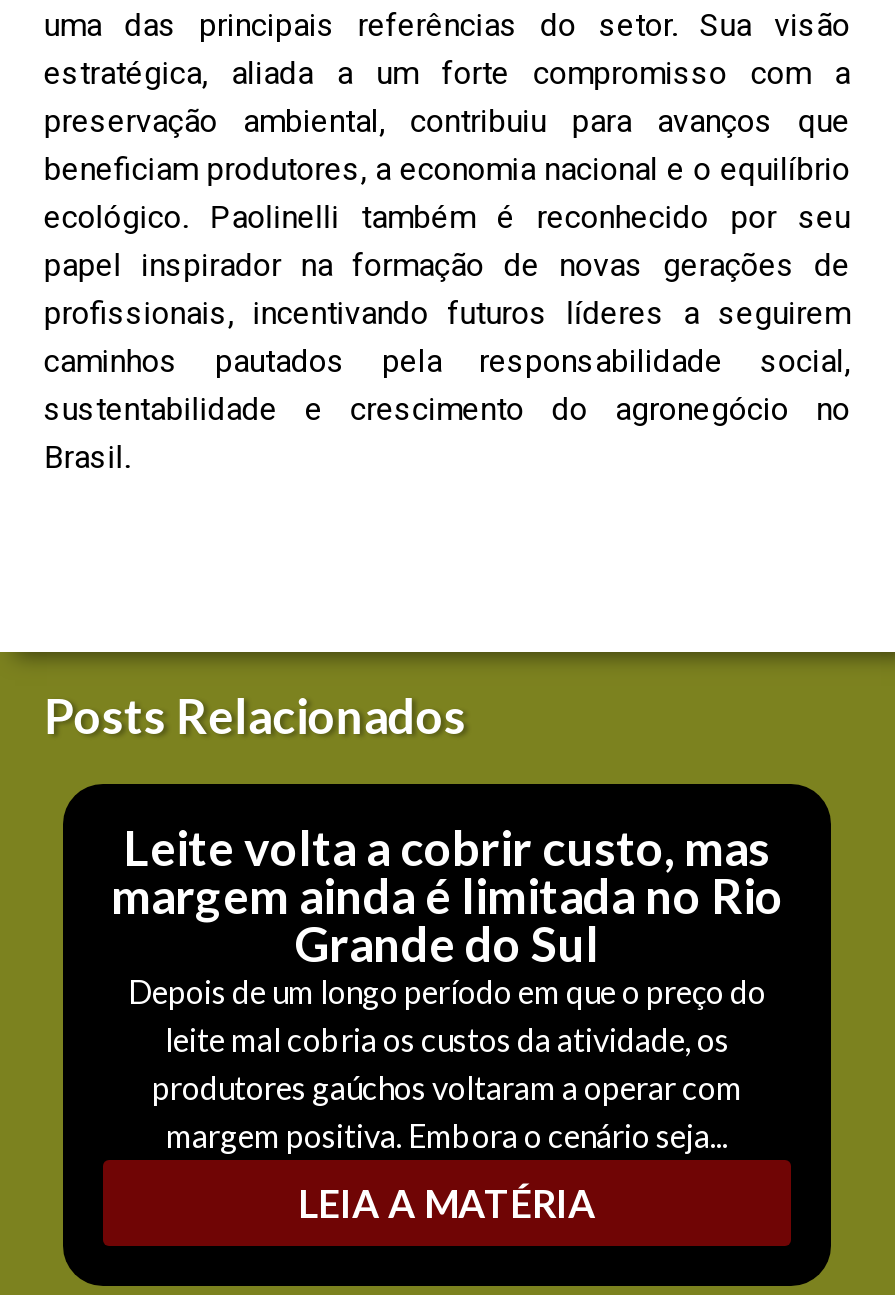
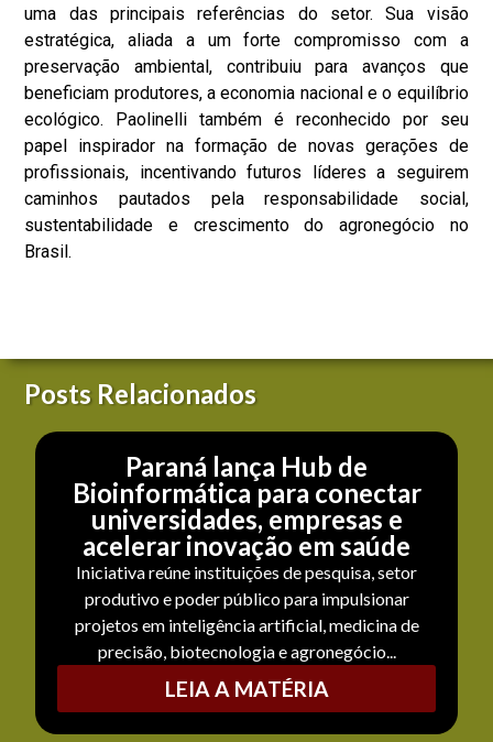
- Leite volta a cobrir custo, mas
- margem ainda é limitada no Rio
- Grande do Sul
- Depois de um longo período em que o preço do
- leite mal cobria os custos da atividade, os
- produtores gaúchos voltaram a operar com
- margem positiva. Embora o cenário seja...
+ Paraná lança Hub de
+ Bioinformática para conectar
+ universidades, empresas e
+ acelerar inovação em saúde
+ Iniciativa reúne instituições de pesquisa, setor
+ produtivo e poder público para impulsionar
+ projetos em inteligência artificial, medicina de
+ precisão, biotecnologia e agronegócio...
